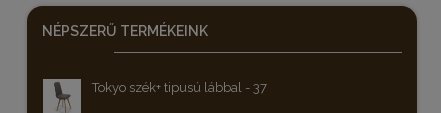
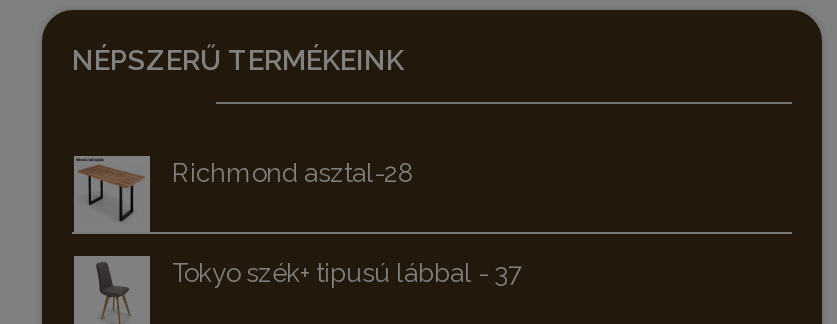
+ Richmond asztal-28
